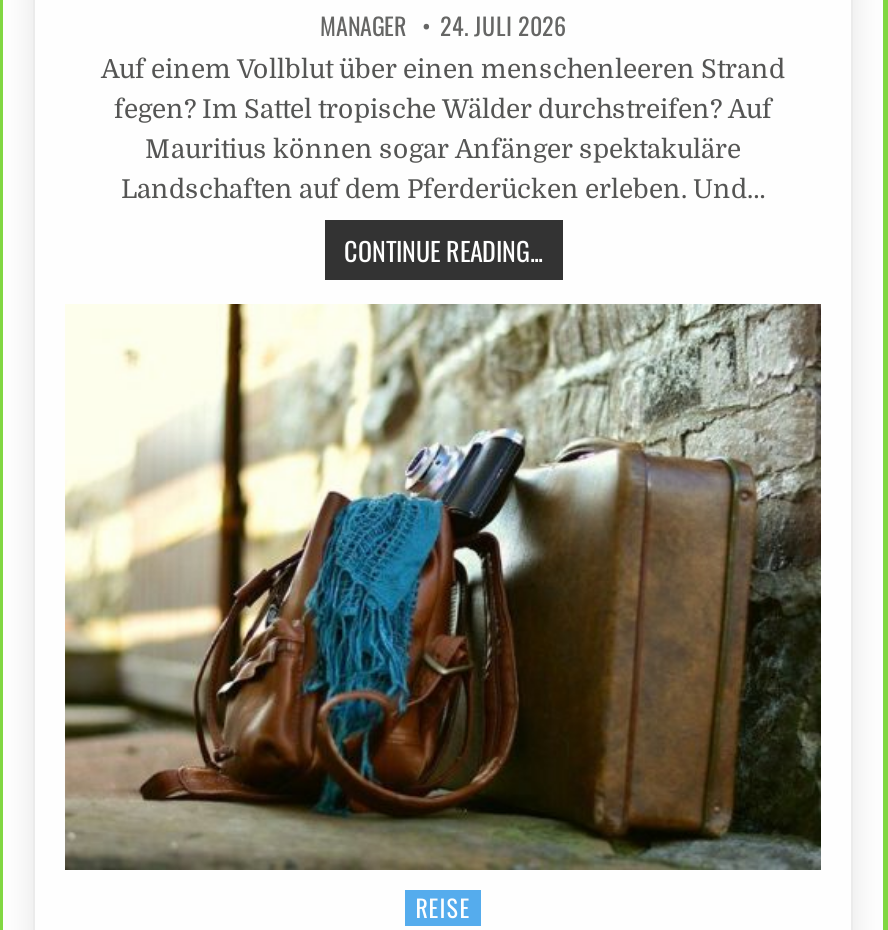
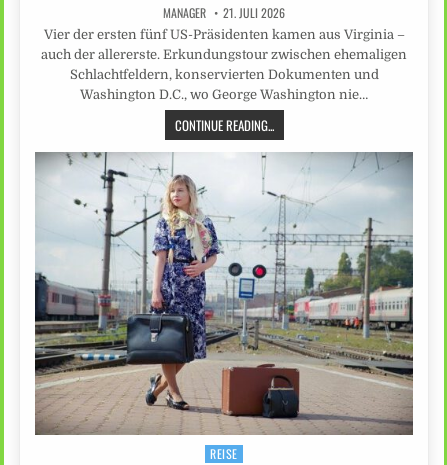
- 24. JULI 2026
- Auf einem Vollblut über einen menschenleeren Strand
- fegen? Im Sattel tropische Wälder durchstreifen? Auf
- Mauritius können sogar Anfänger spektakuläre
- Landschaften auf dem Pferderücken erleben. Und…
+ 21. JULI 2026
+ Vier der ersten fünf US-Präsidenten kamen aus Virginia –
+ auch der allererste. Erkundungstour zwischen ehemaligen
+ Schlachtfeldern, konservierten Dokumenten und
+ Washington D.C., wo George Washington nie…

- [image]
+ [image]
